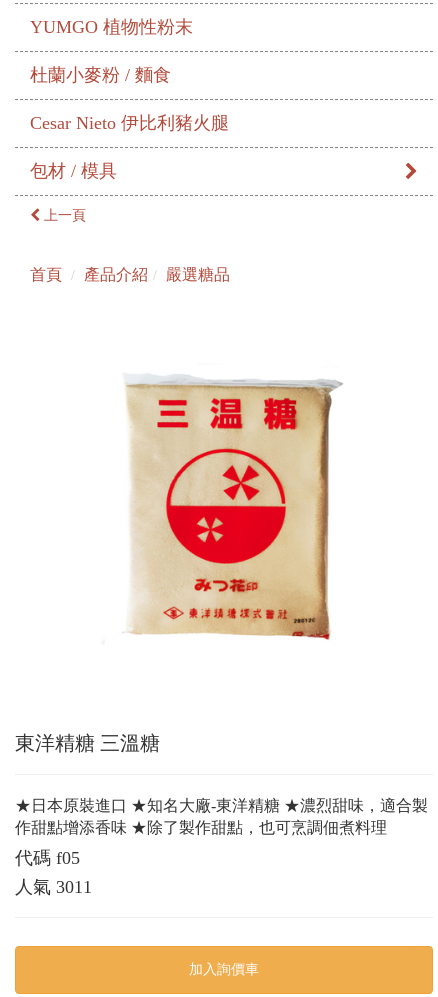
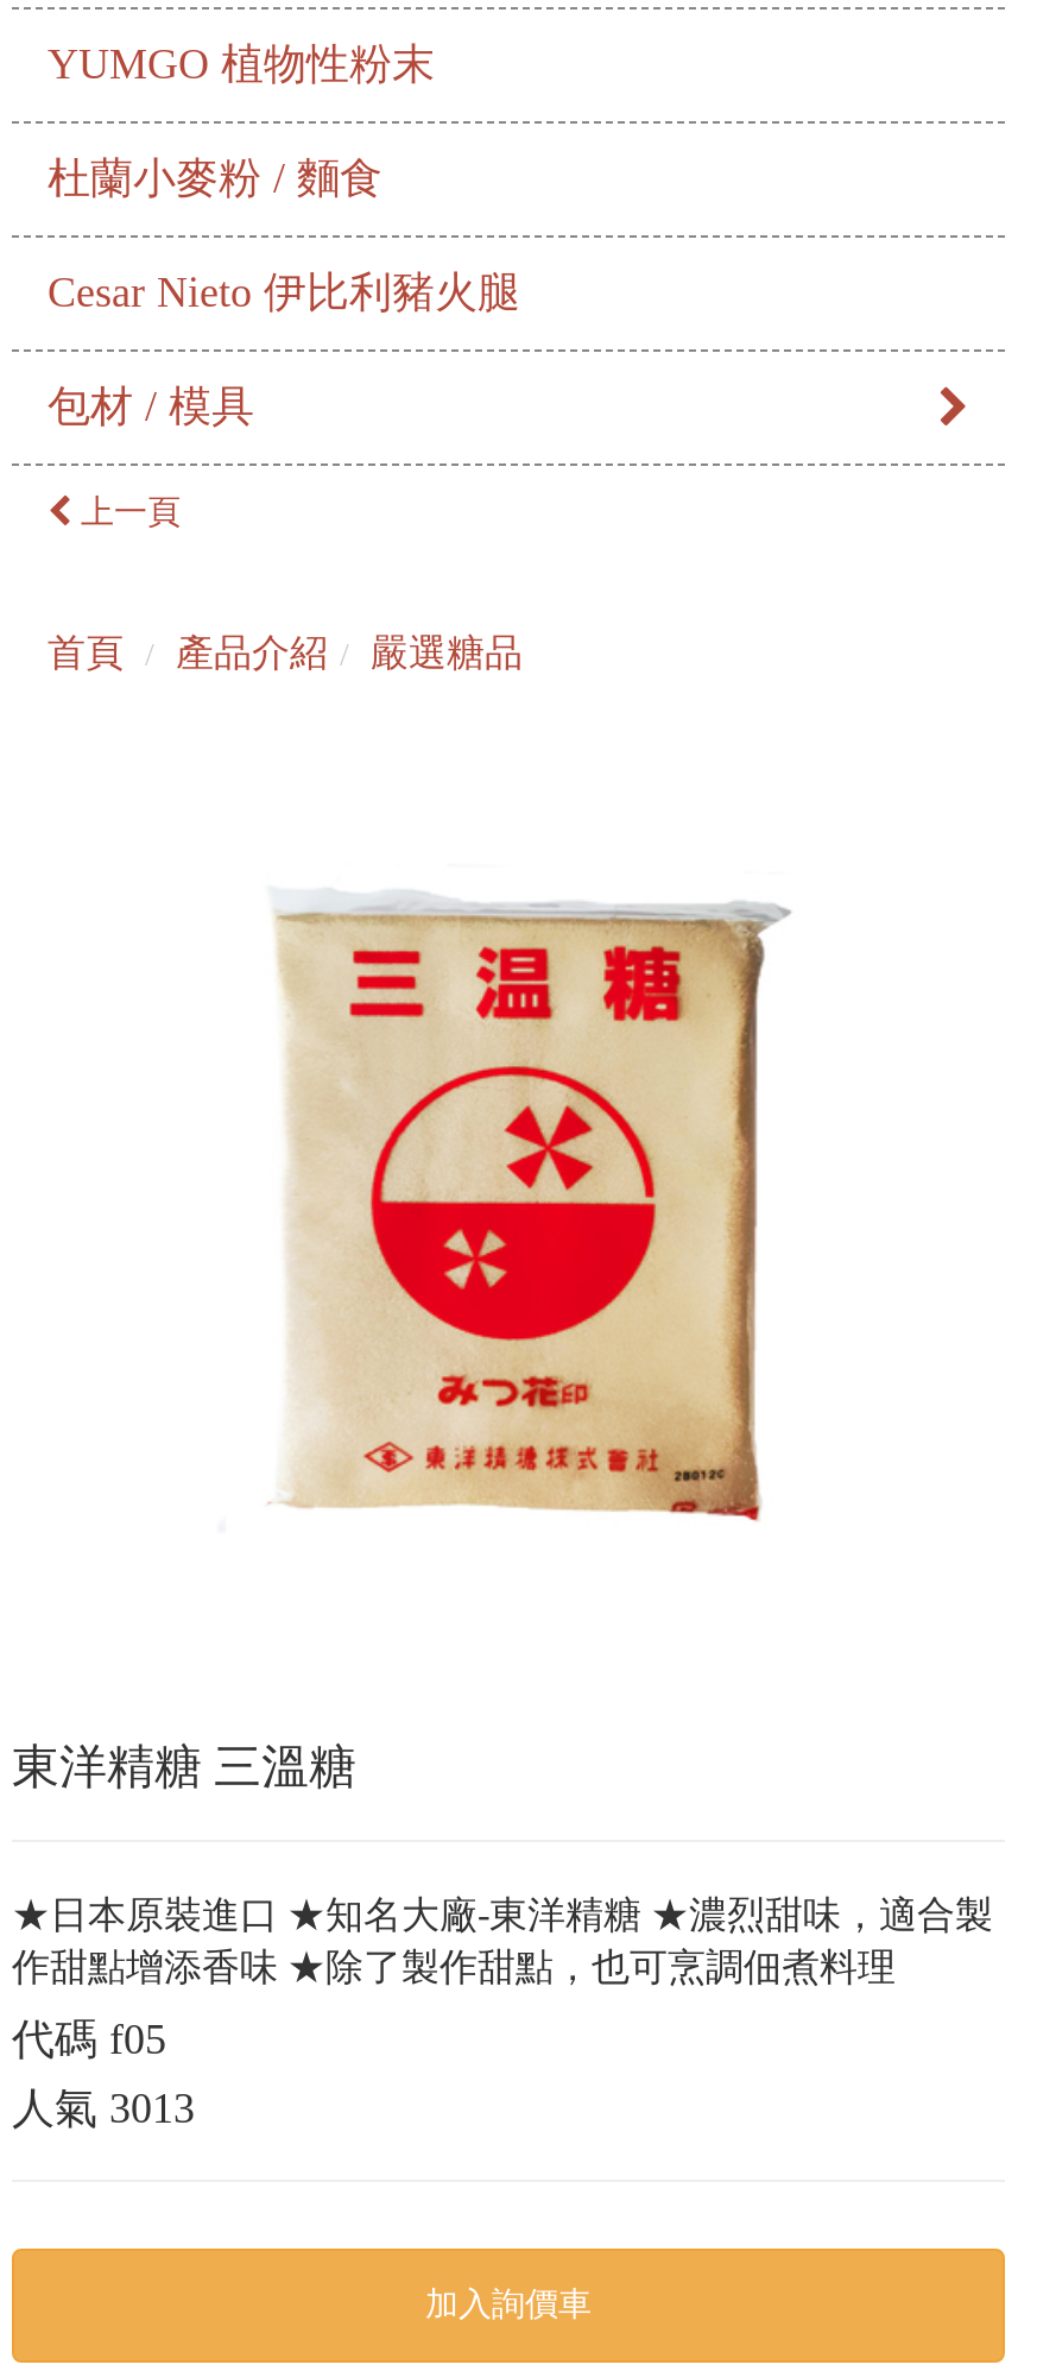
- 人氣3011
+ 人氣3013
